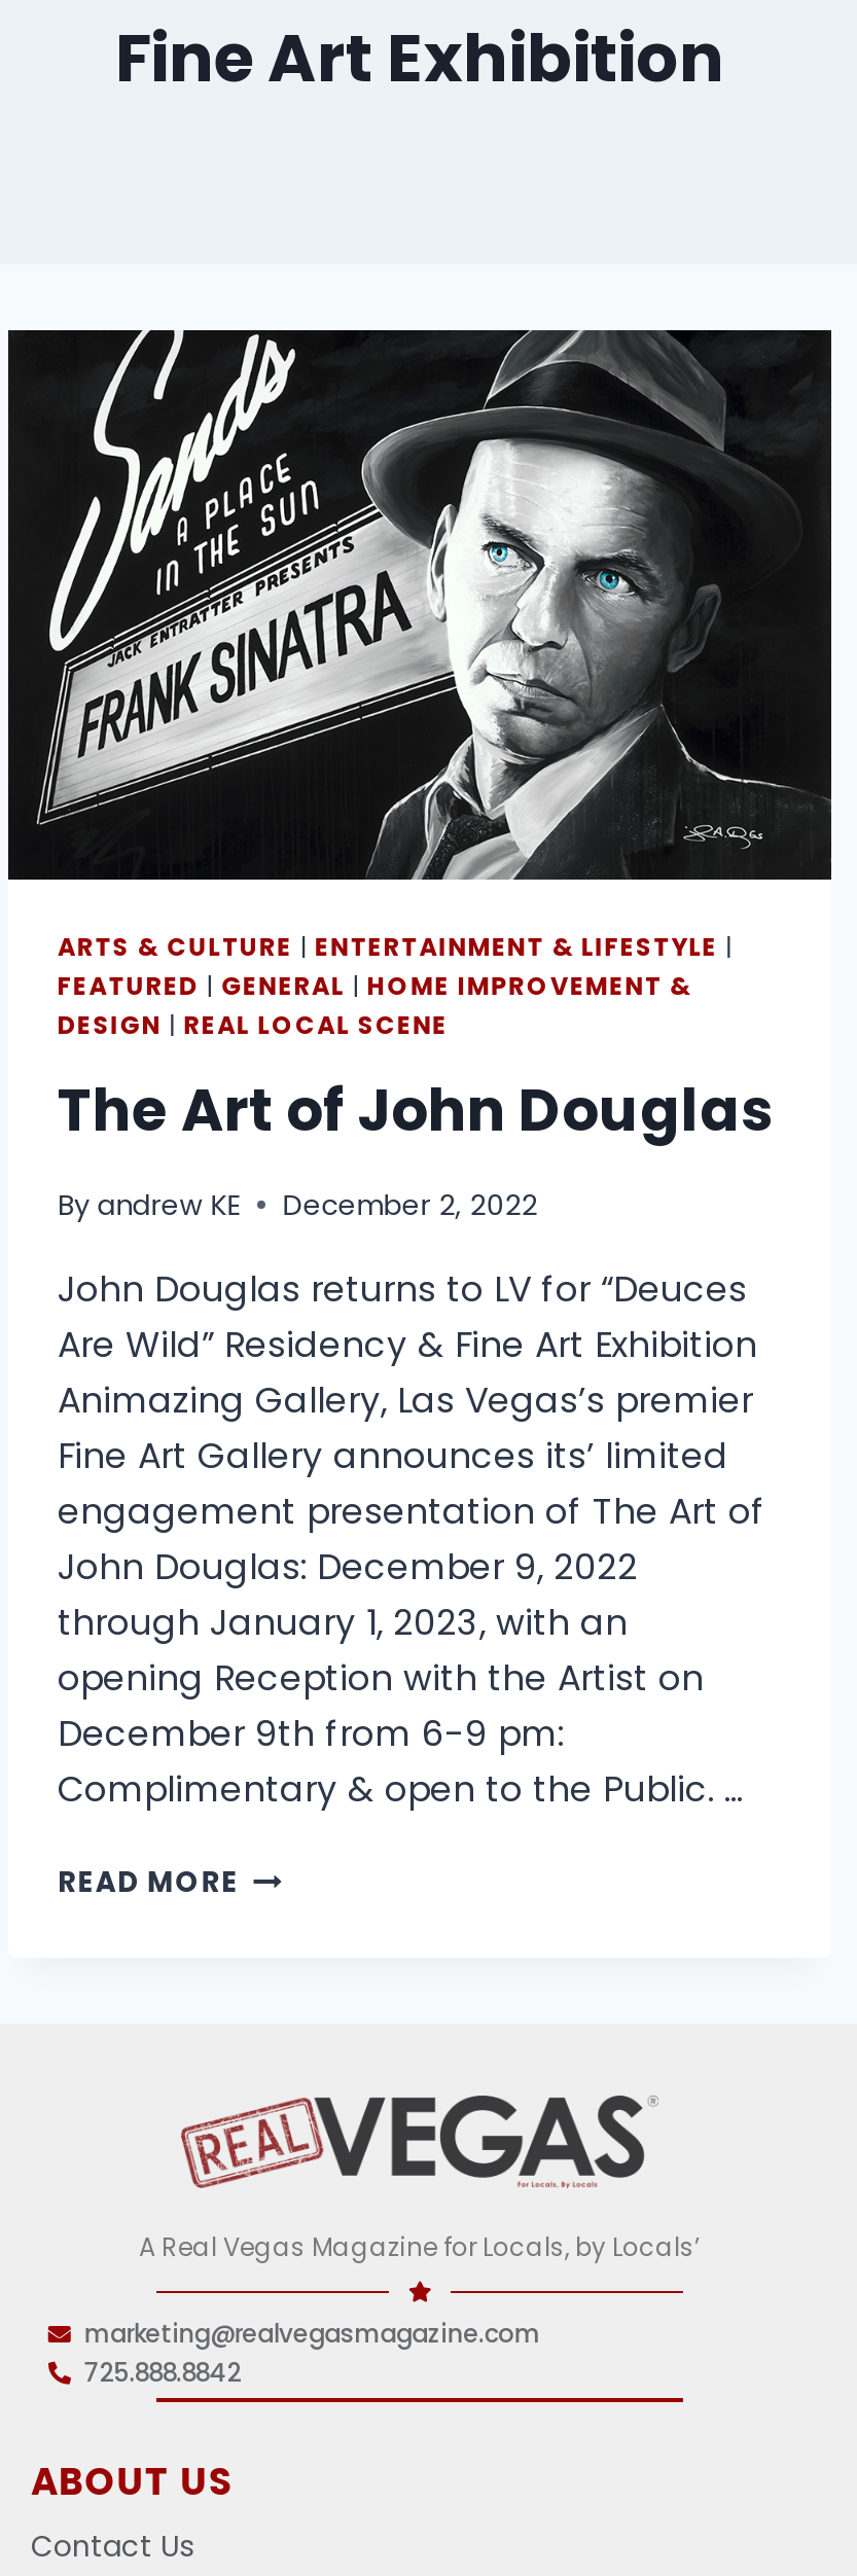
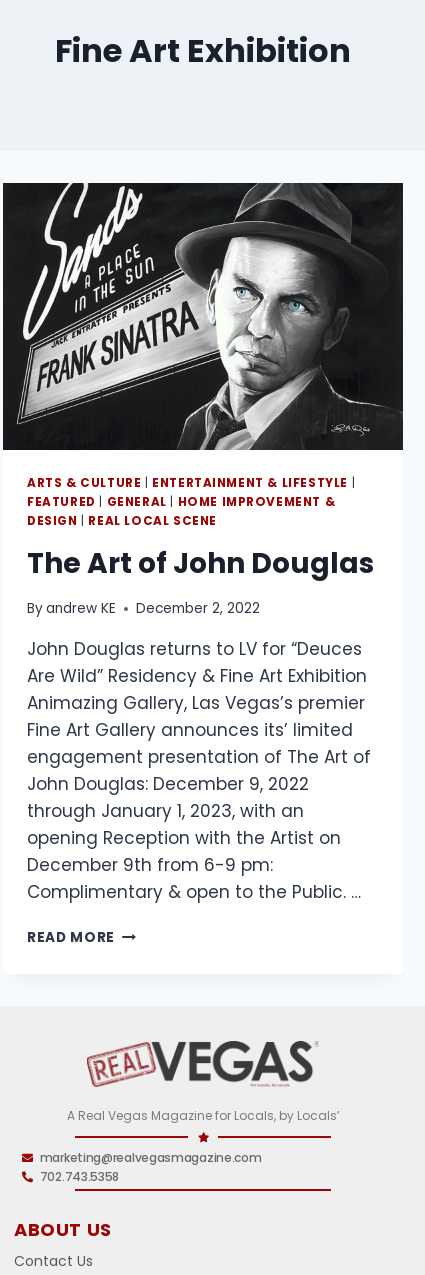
- 725.888.8842
+ 702.743.5358
